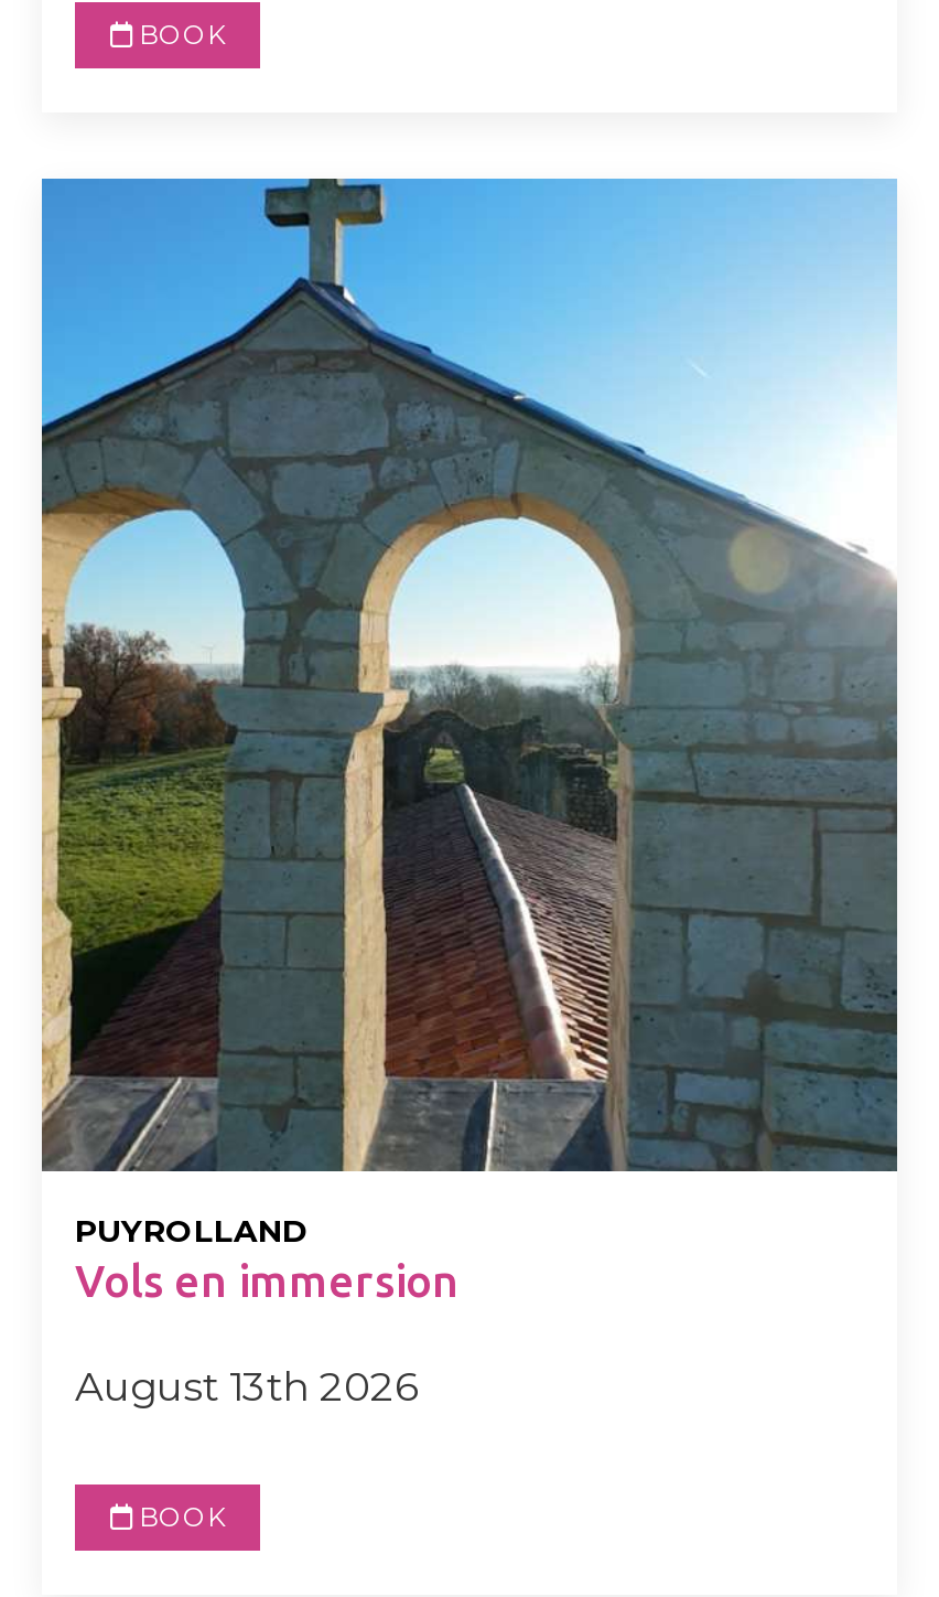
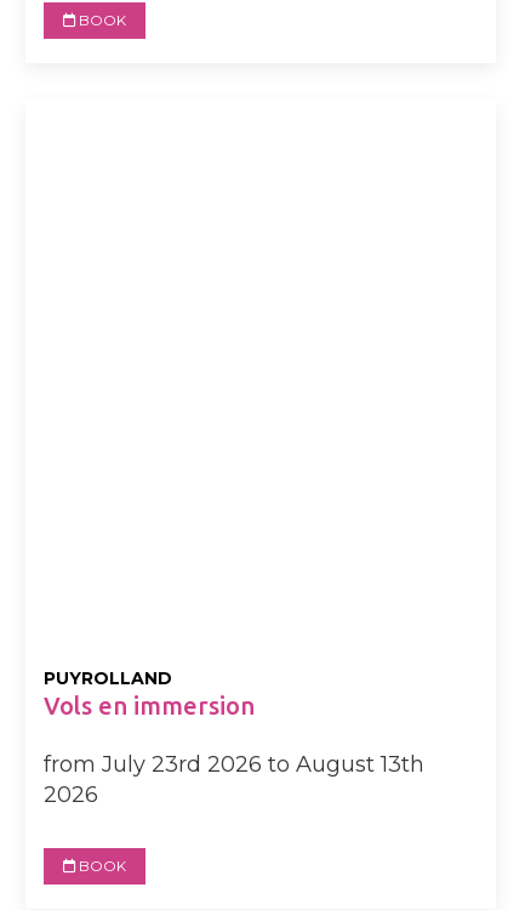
- [image]

- August 13th 2026
+ from July 23rd 2026 to August 13th
+ 2026
